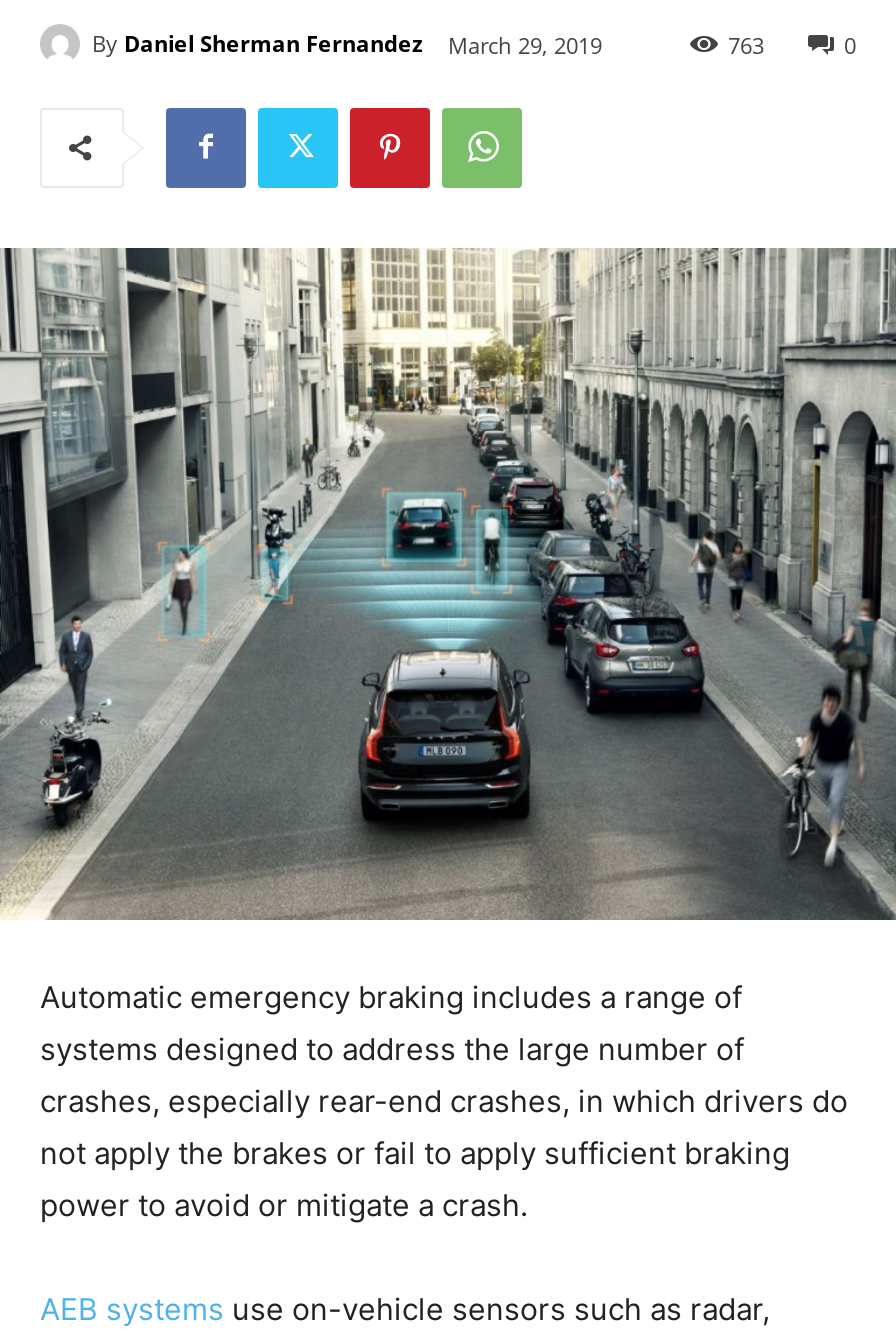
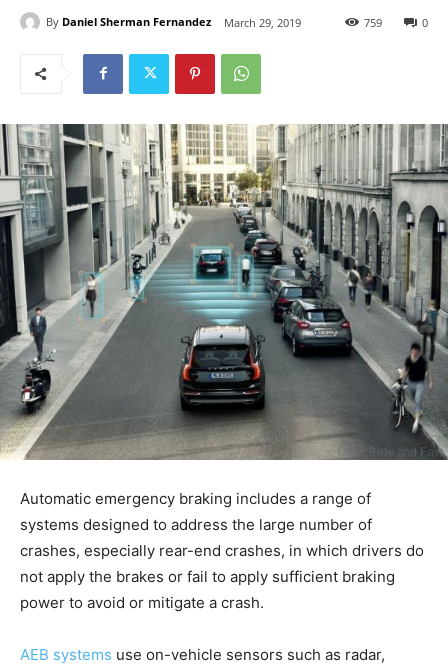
- 763
+ 759
